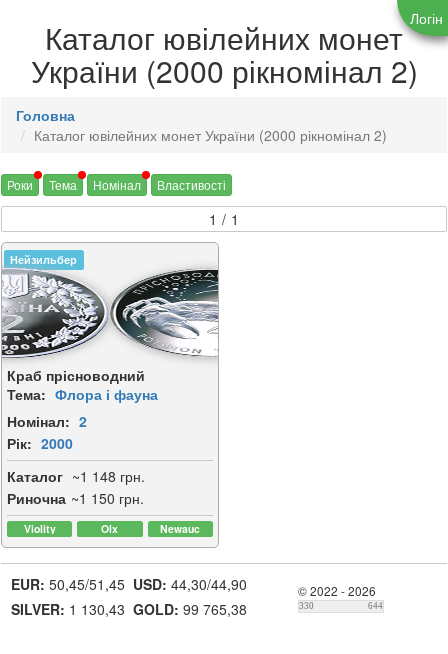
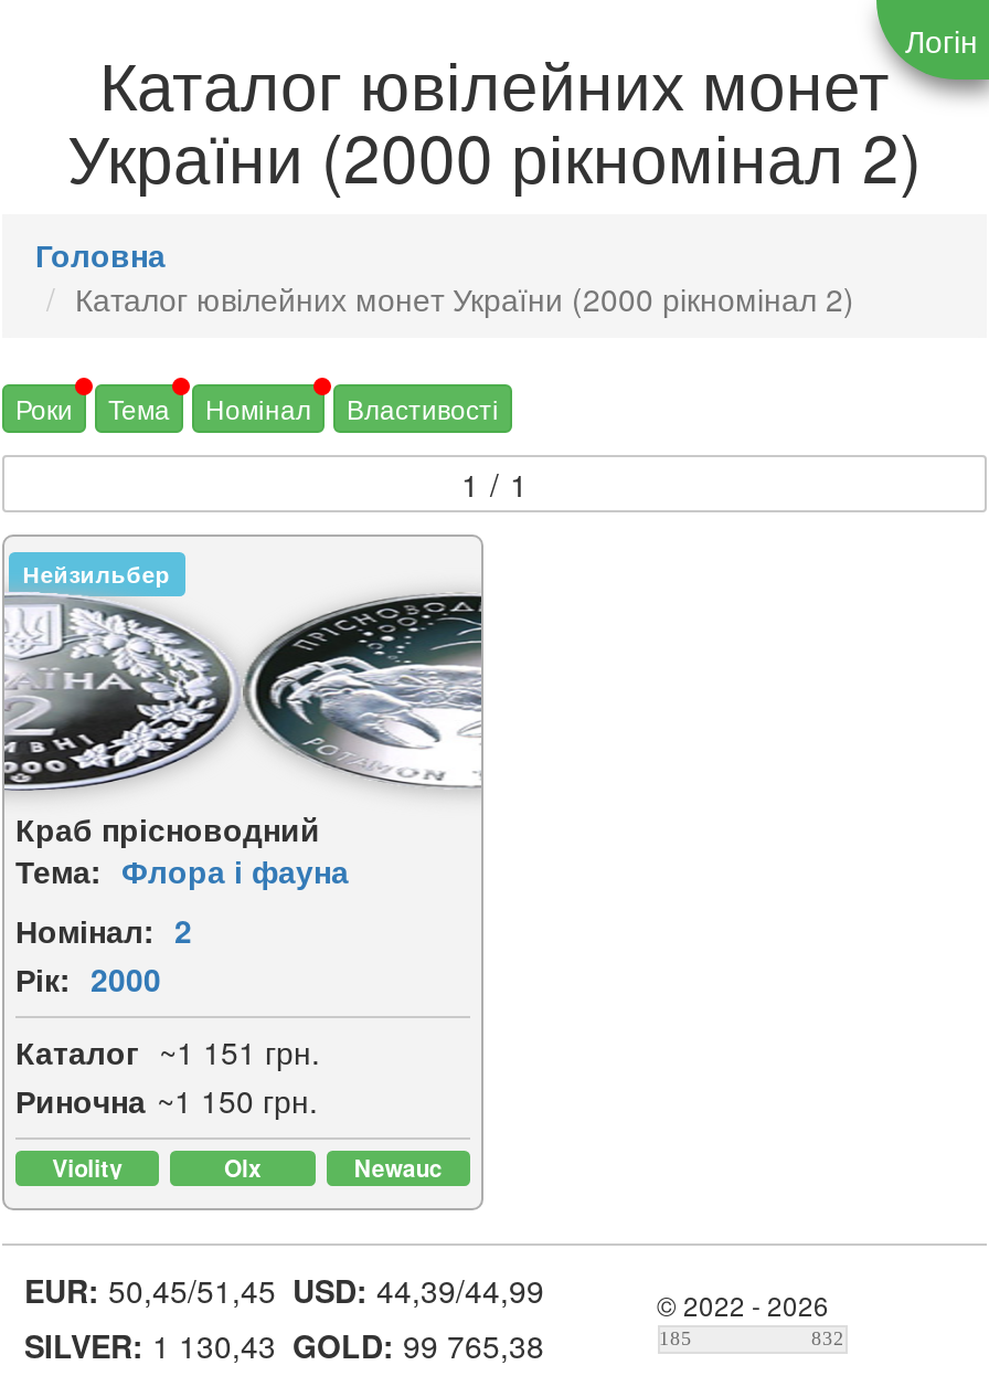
- Каталог ~1 148 грн.
+ Каталог ~1 151 грн.

- EUR: 50,45/51,45 USD: 44,30/44,90
+ EUR: 50,45/51,45 USD: 44,39/44,99

- 330
+ 185

- 644
+ 832
